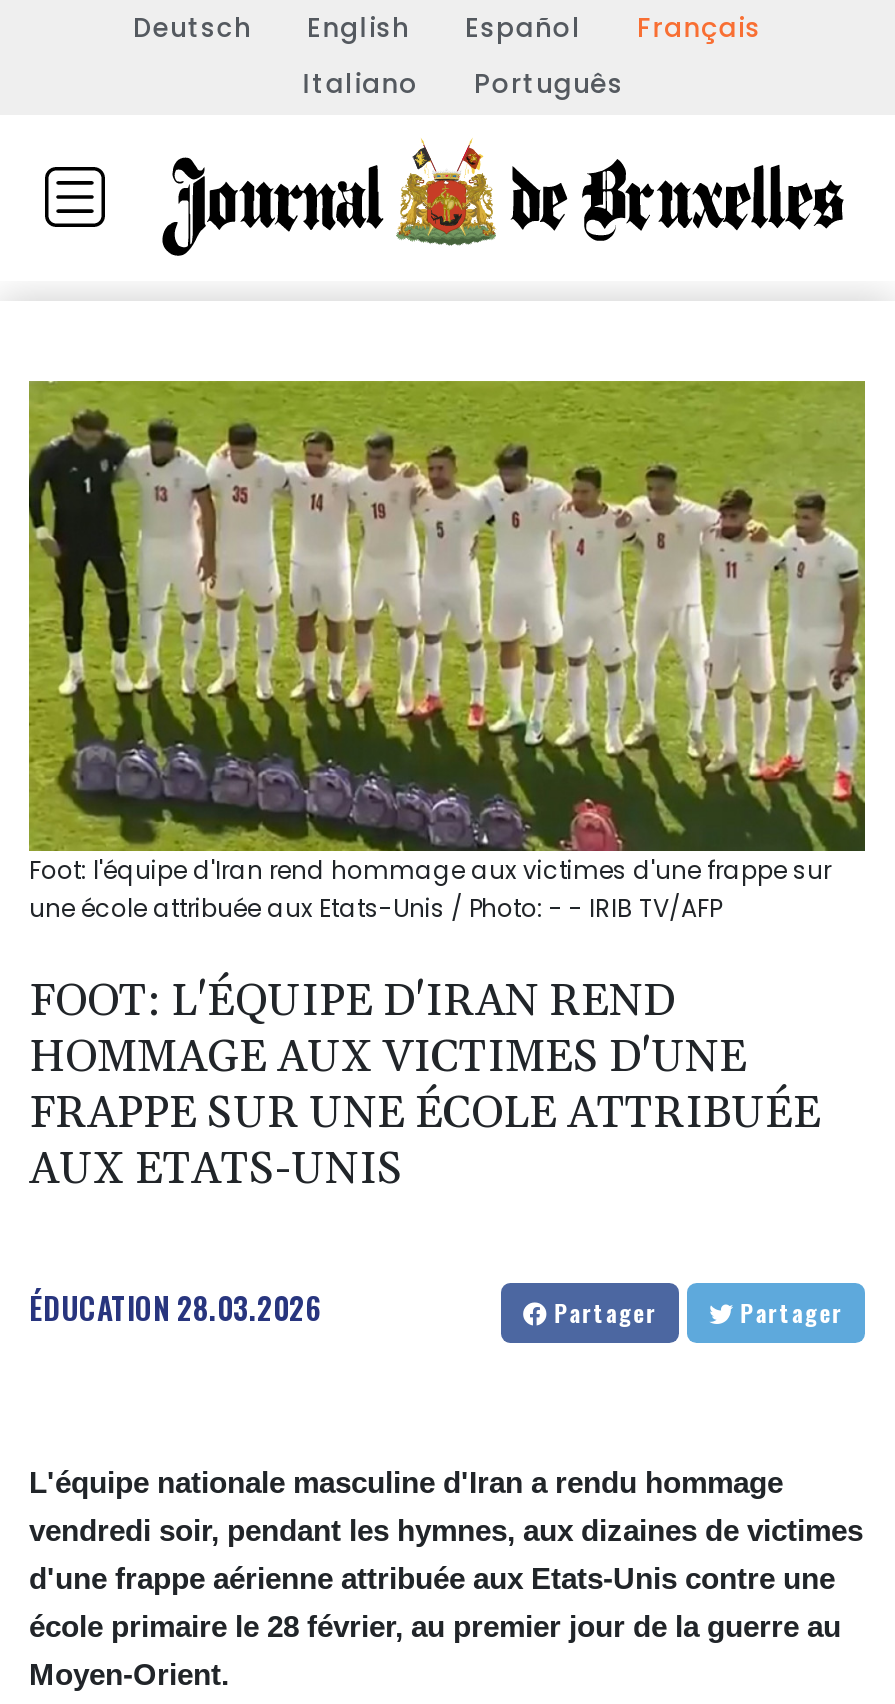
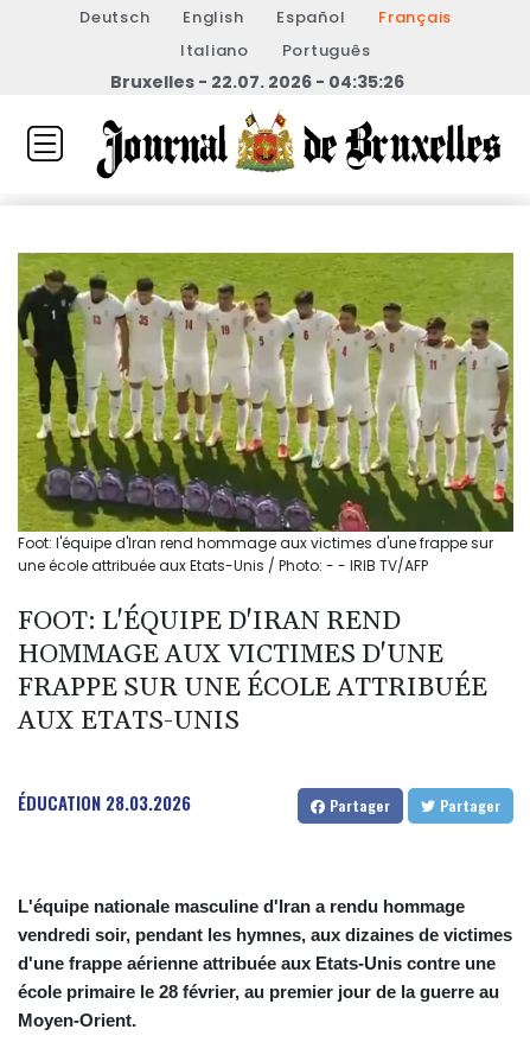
+ Bruxelles - 22.07. 2026 - 04:35:26
